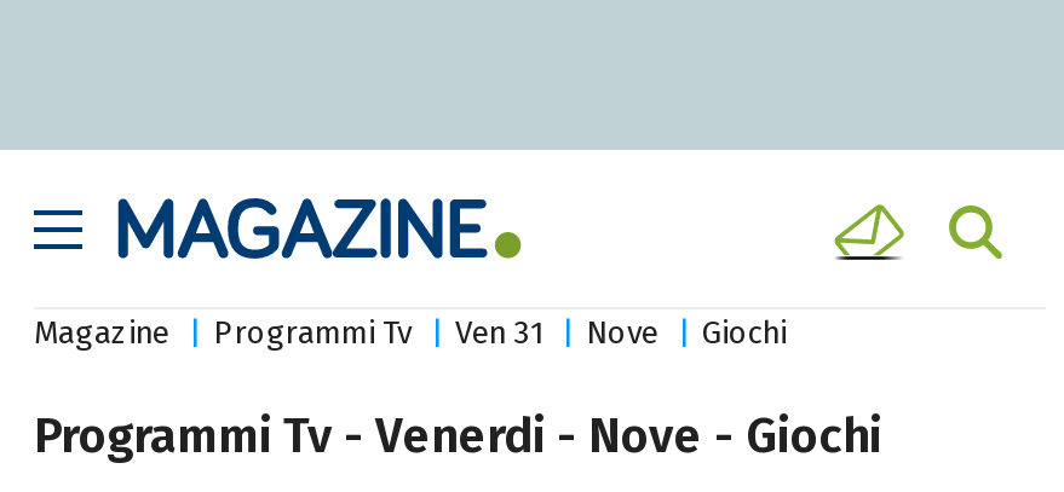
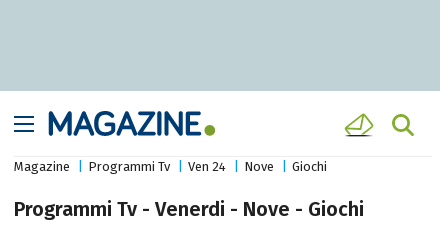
- Magazine Programmi Tv Ven 31 Nove Giochi
+ Magazine Programmi Tv Ven 24 Nove Giochi
